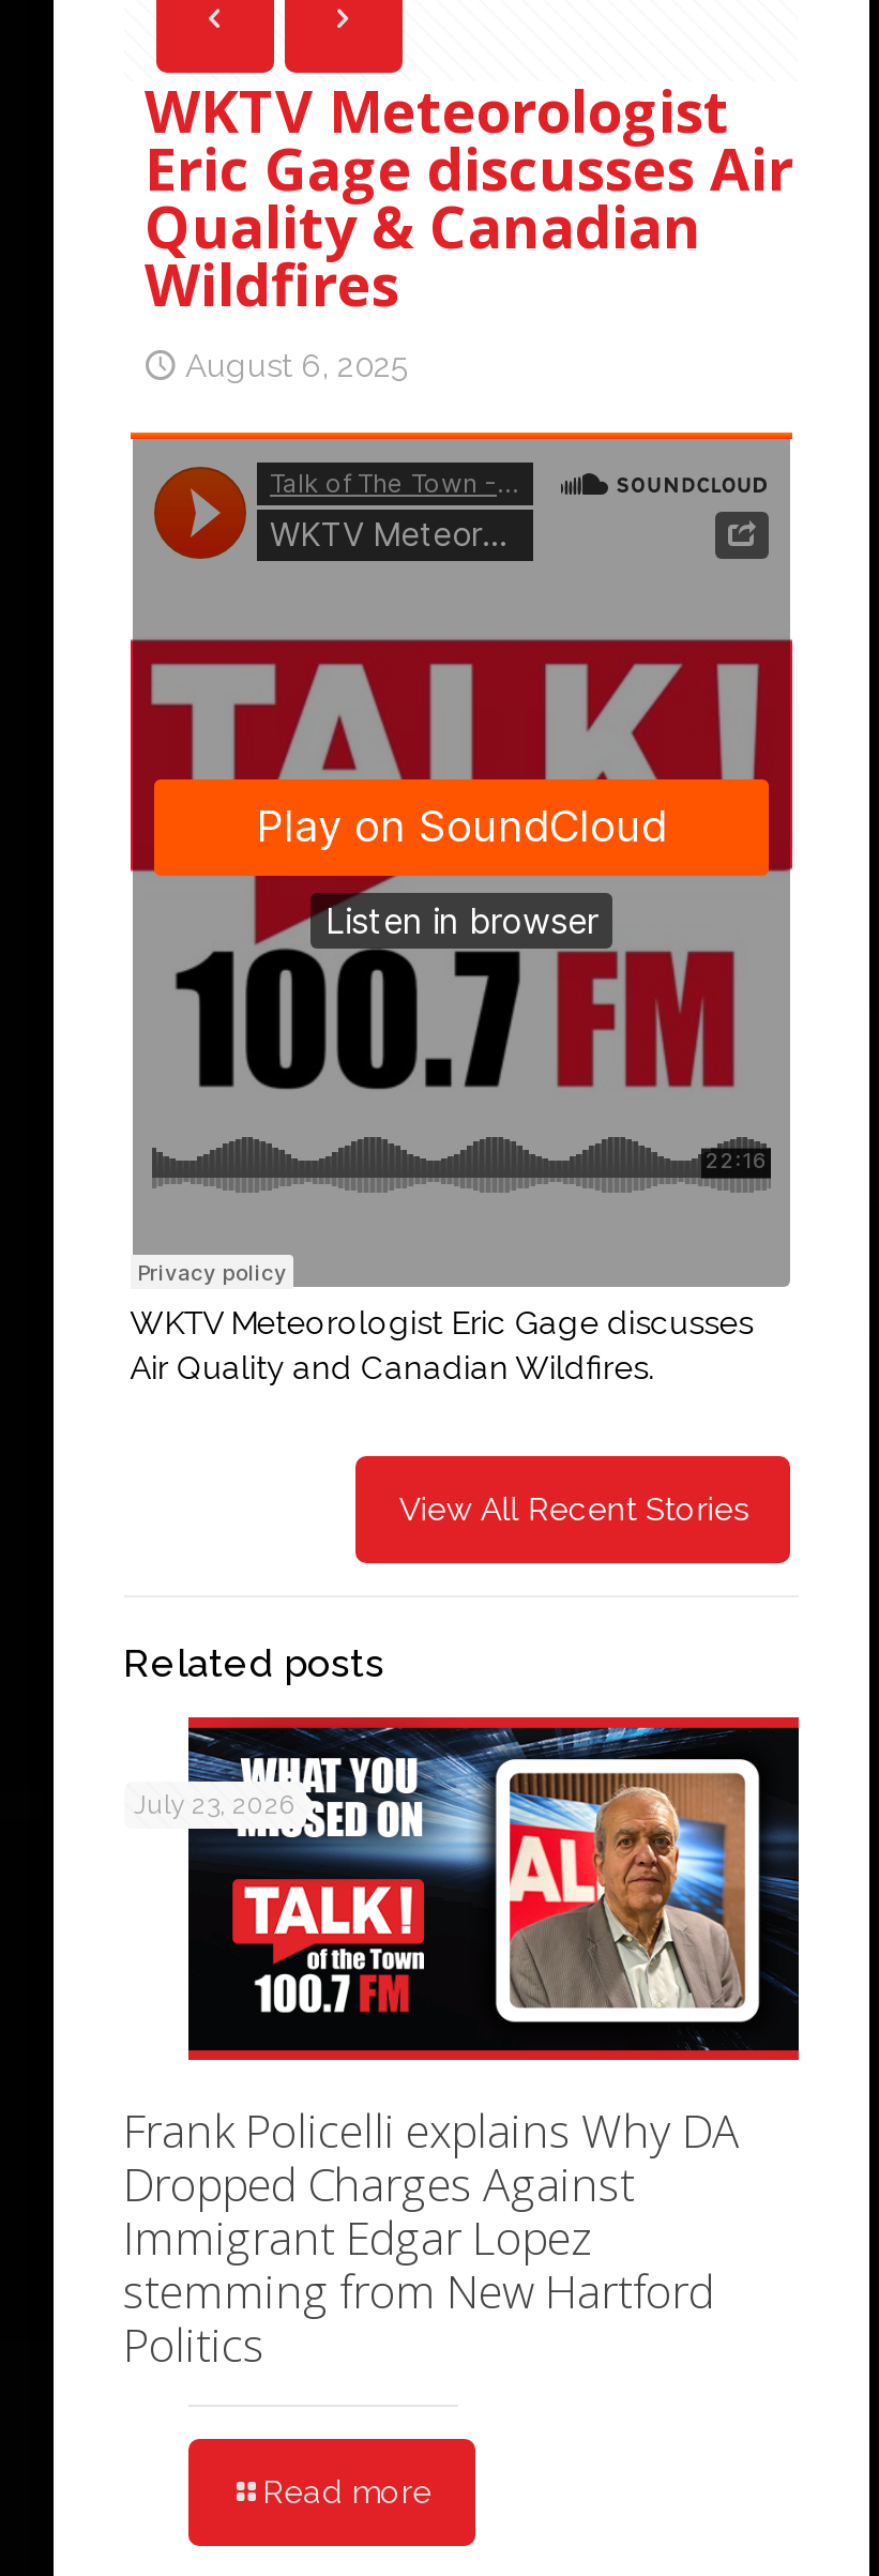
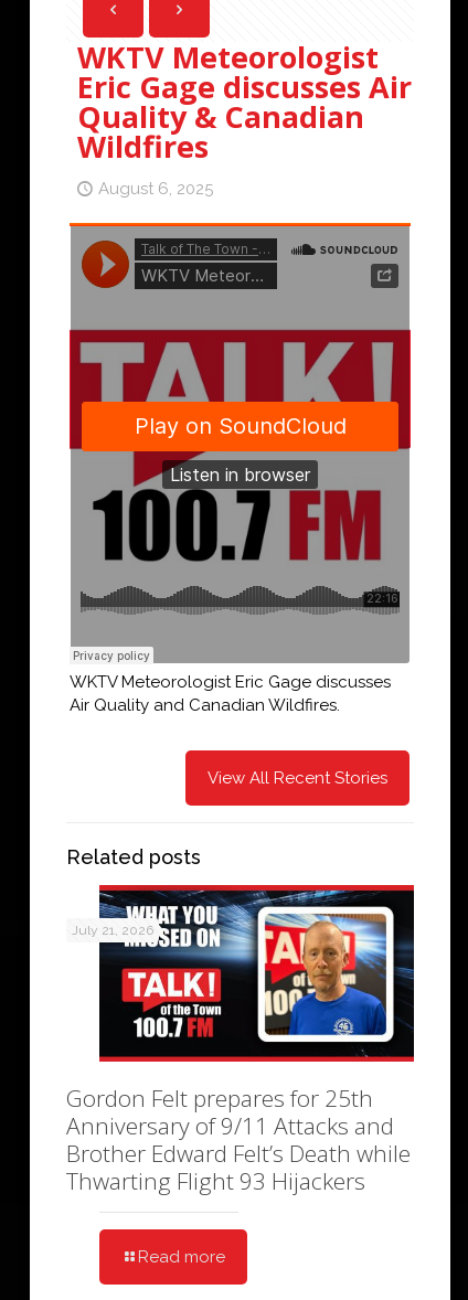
- [image]
+ [image]

- July 23, 2026
+ July 21, 2026

- Frank Policelli explains Why DA
- Dropped Charges Against
- Immigrant Edgar Lopez
- stemming from New Hartford
- Politics
+ Gordon Felt prepares for 25th
+ Anniversary of 9/11 Attacks and
+ Brother Edward Felt’s Death while
+ Thwarting Flight 93 Hijackers
